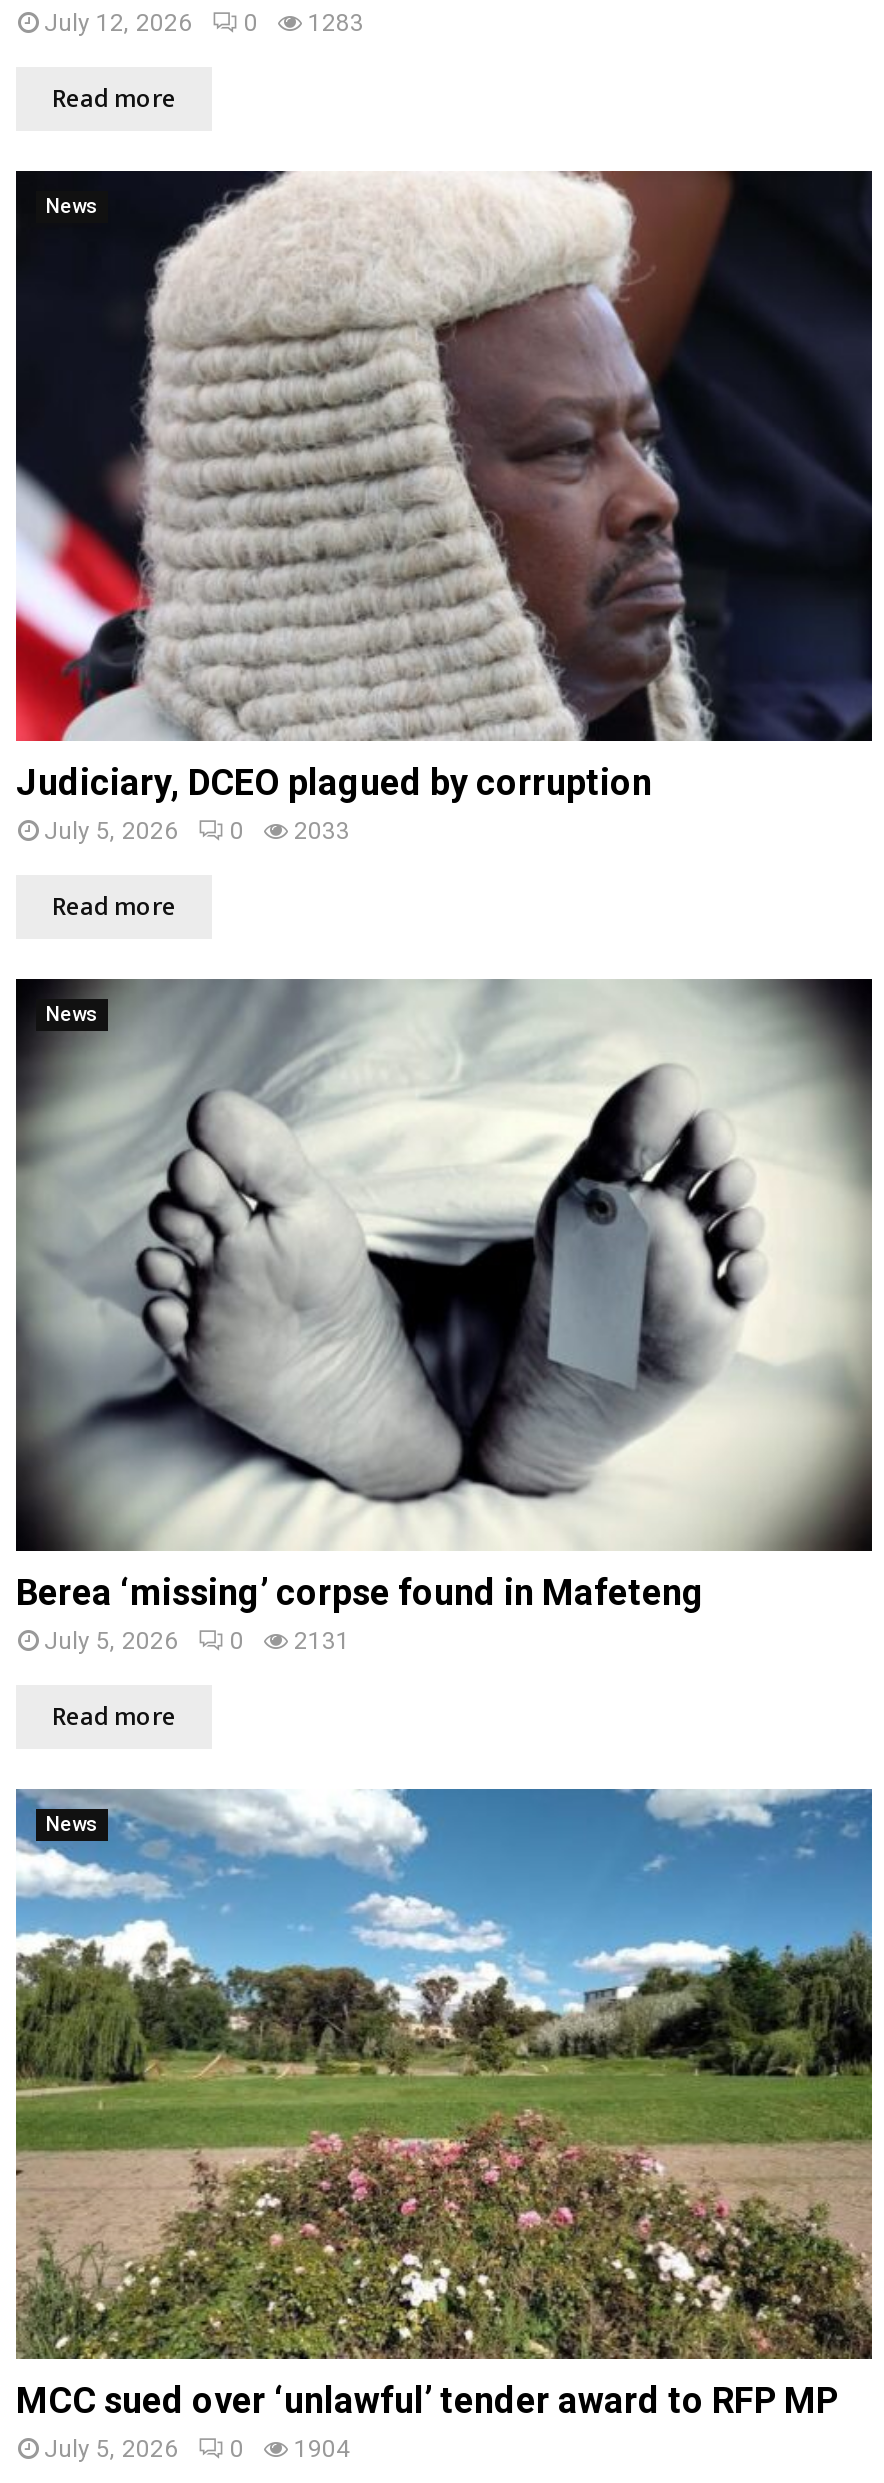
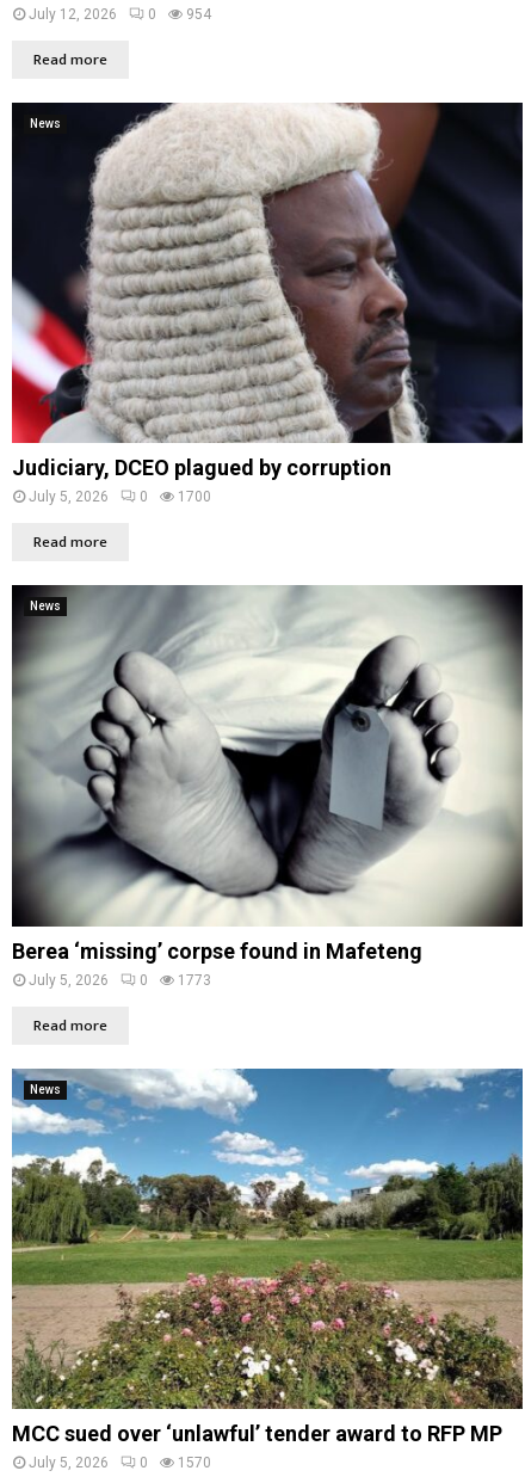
- July 12, 2026 0 1283
+ July 12, 2026 0 954

- July 5, 2026 0 2033
+ July 5, 2026 0 1700

- July 5, 2026 0 2131
+ July 5, 2026 0 1773

- July 5, 2026 0 1904
+ July 5, 2026 0 1570
